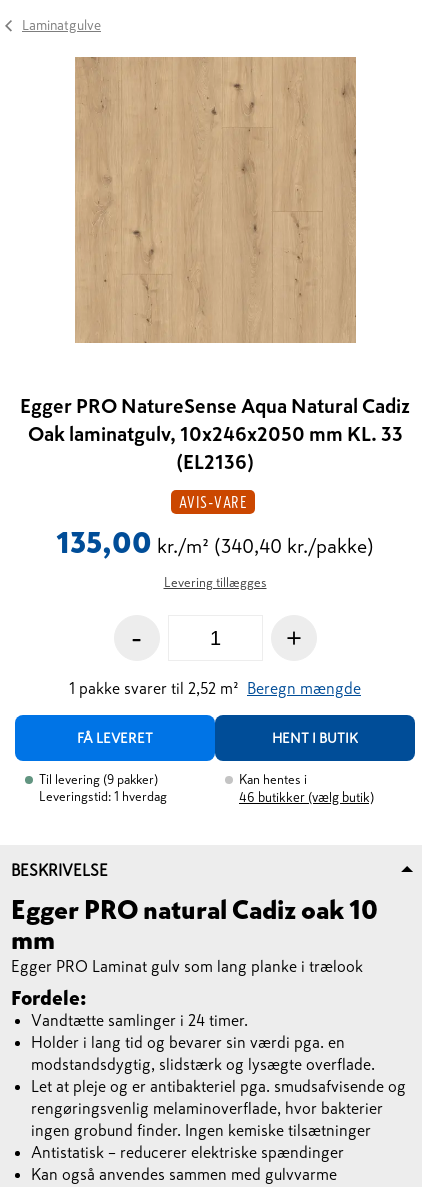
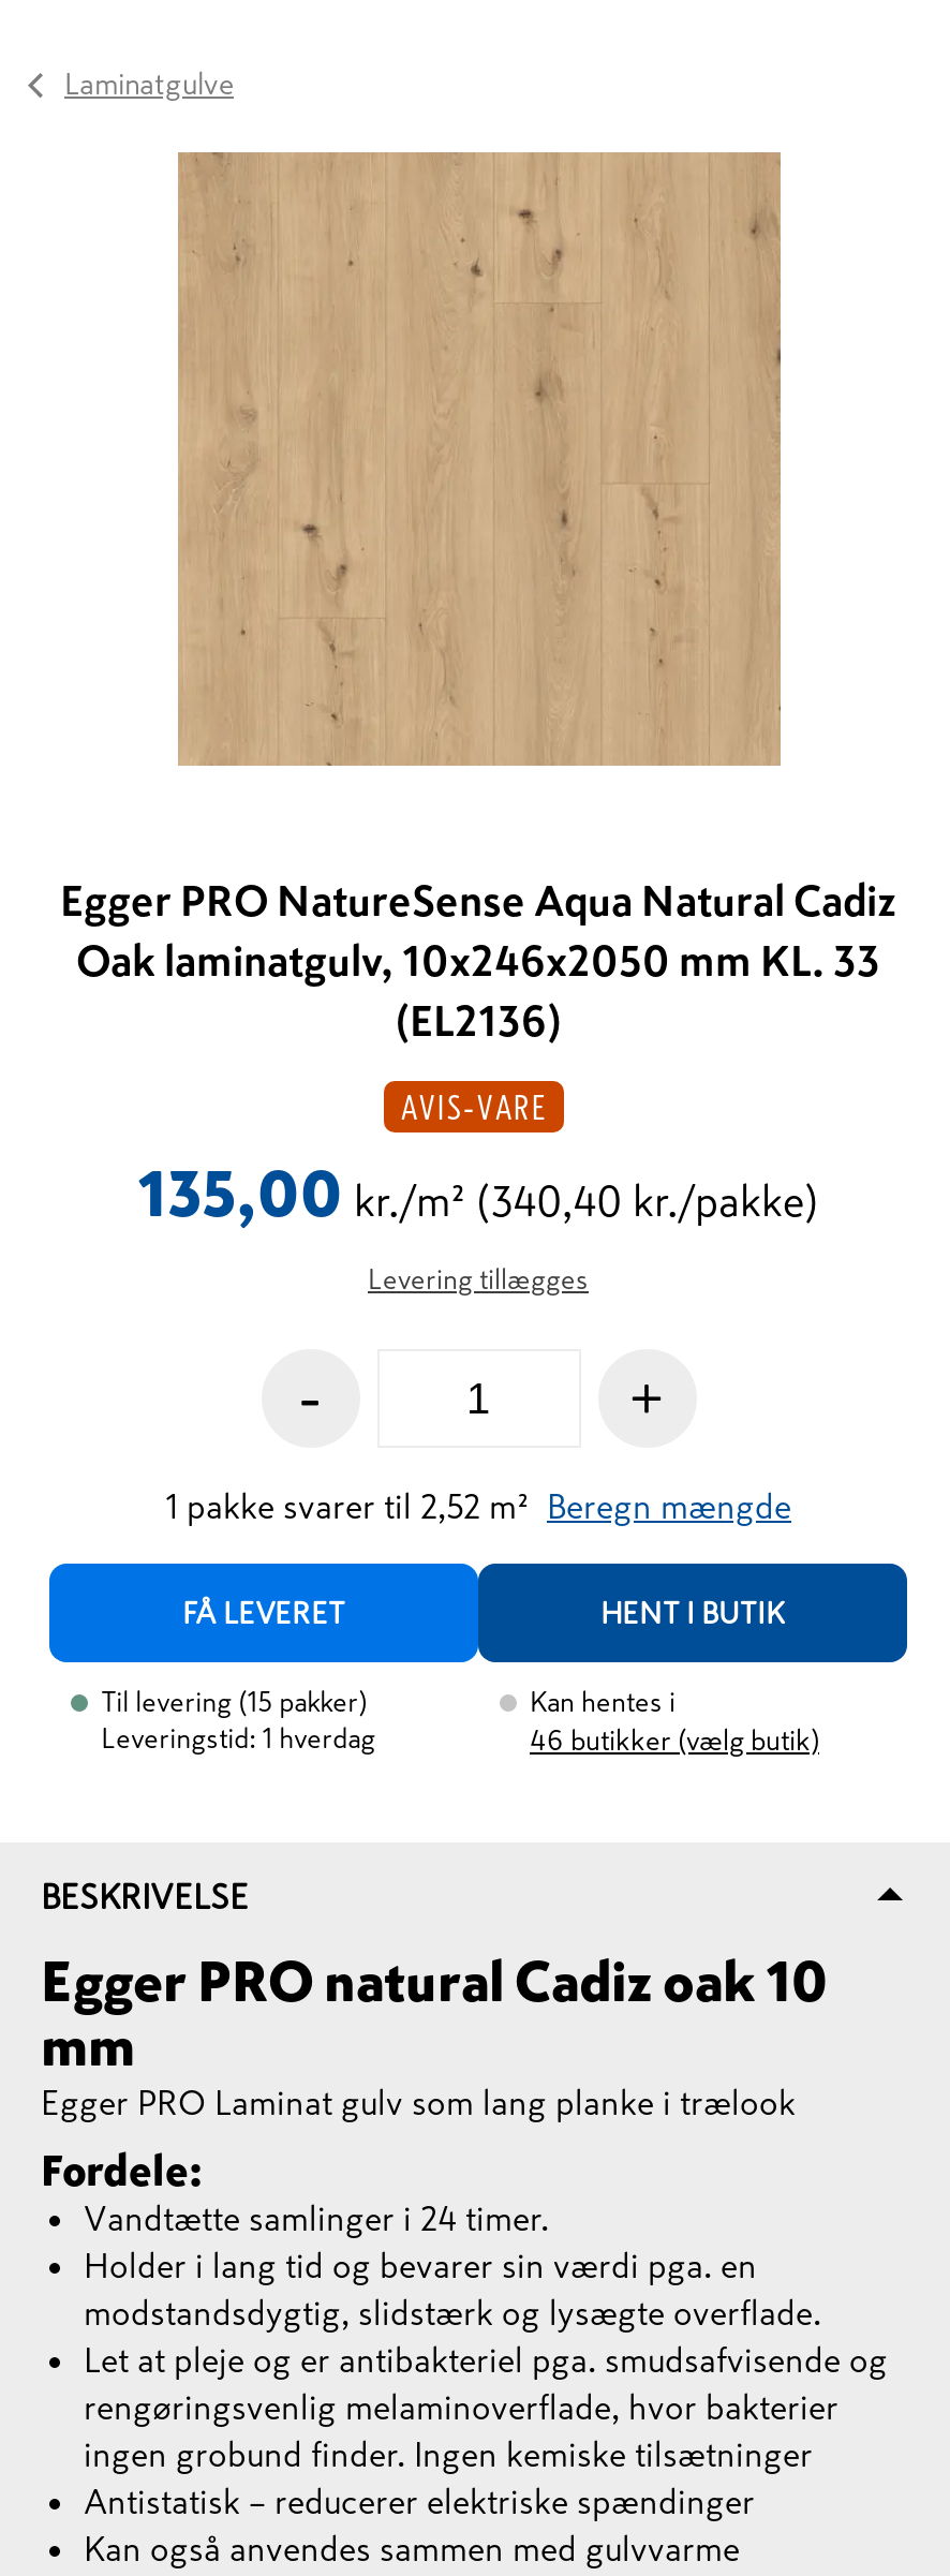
- Til levering (9 pakker)
+ Til levering (15 pakker)
